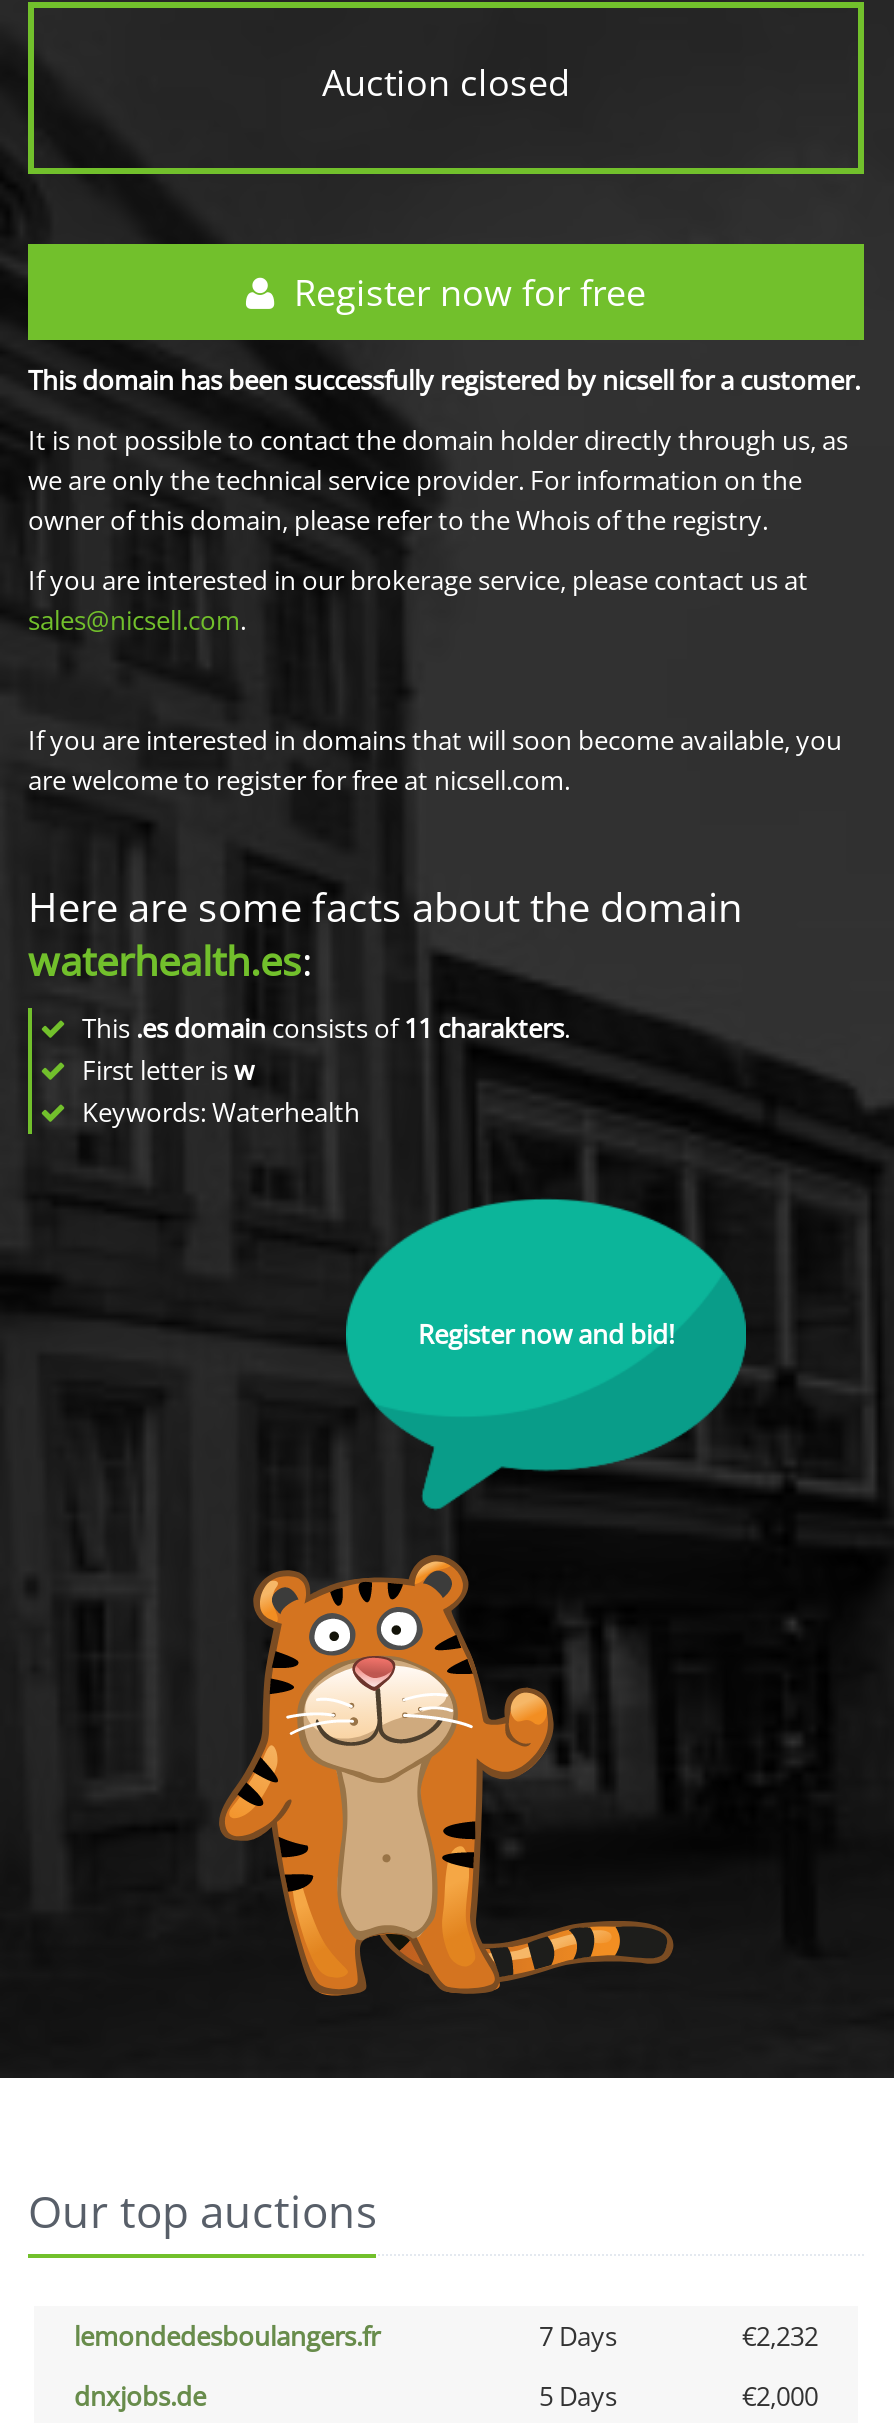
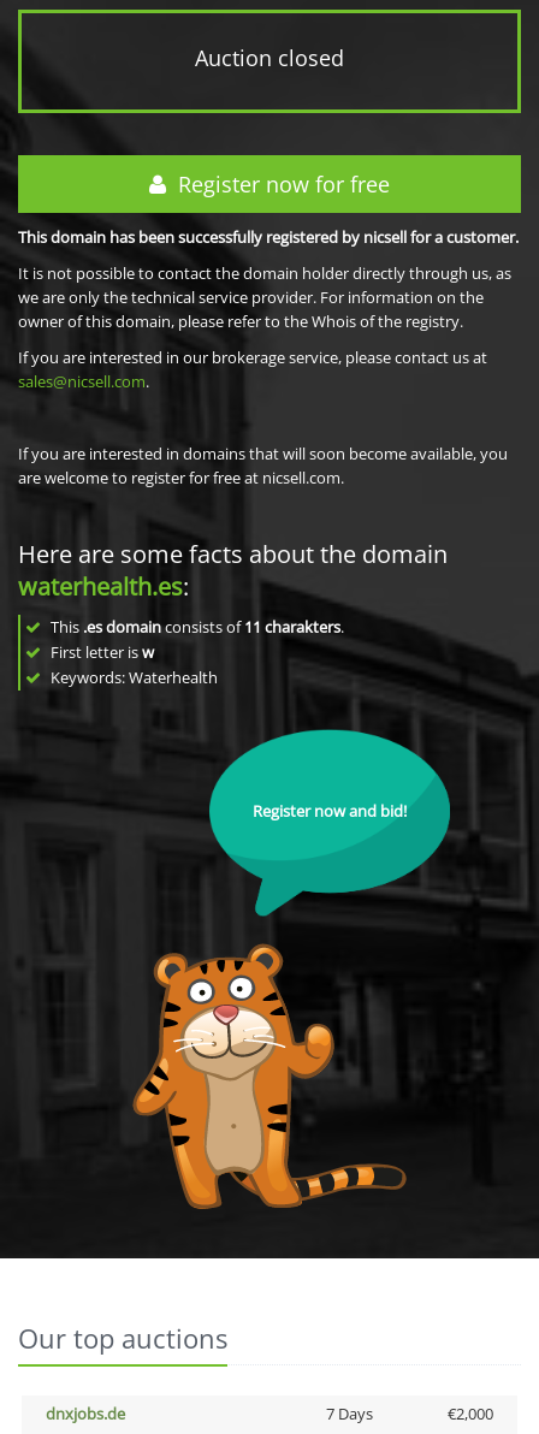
- lemondedesboulangers.fr
- 7 Days
- €2,232

- 5 Days
+ 7 Days
